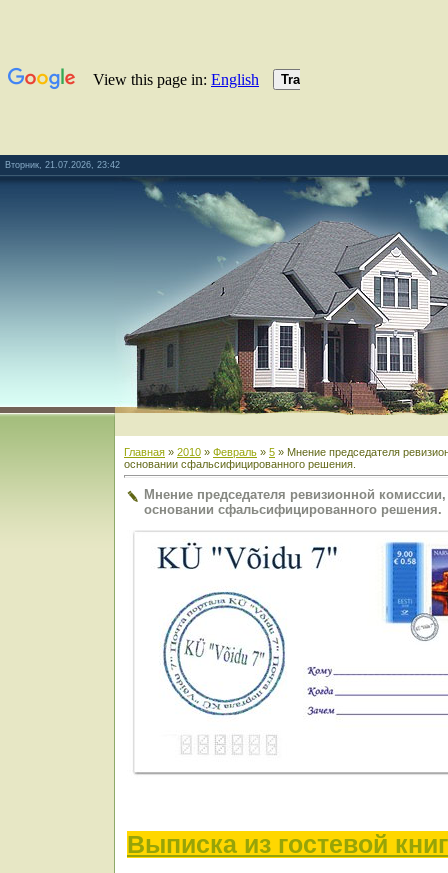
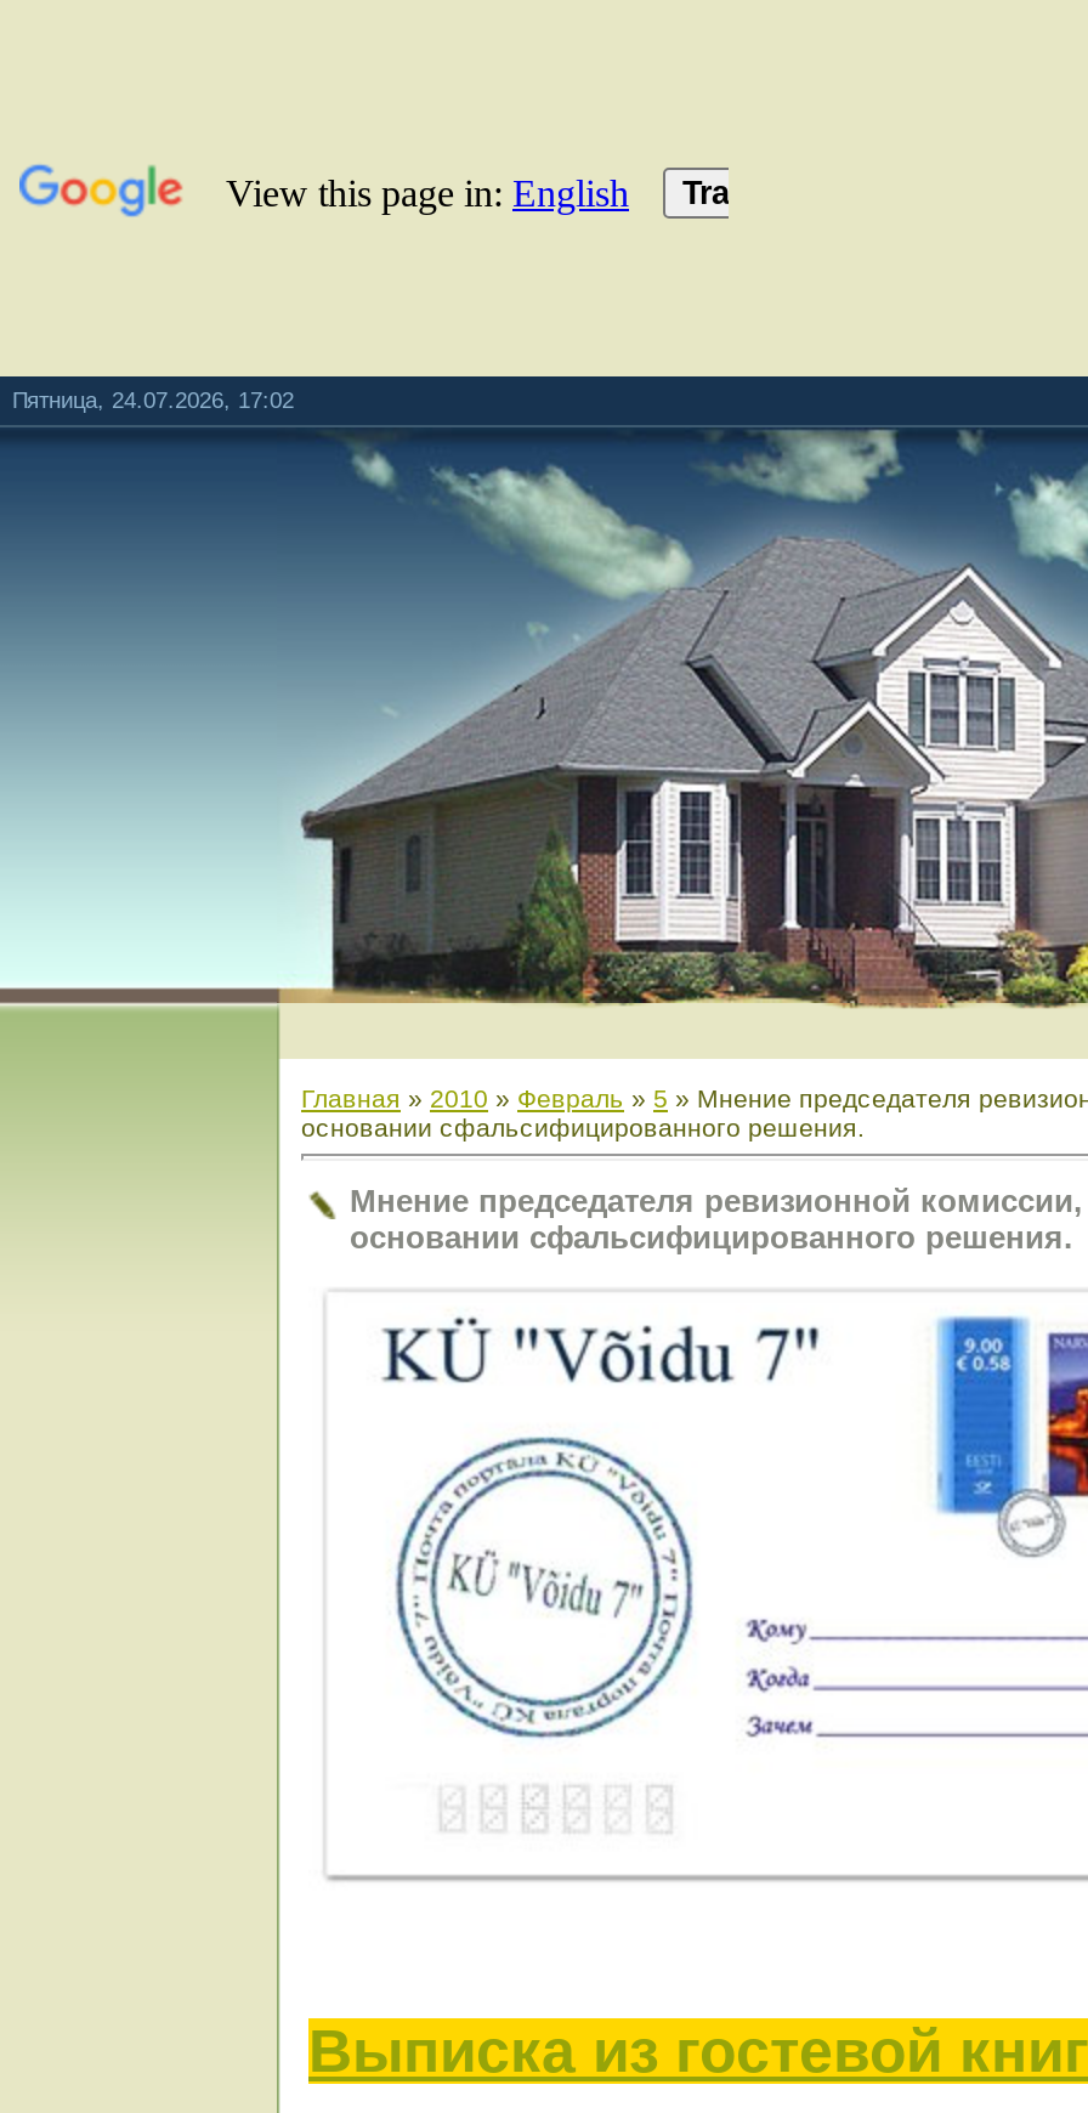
- Вторник, 21.07.2026, 23:42
+ Пятница, 24.07.2026, 17:02
